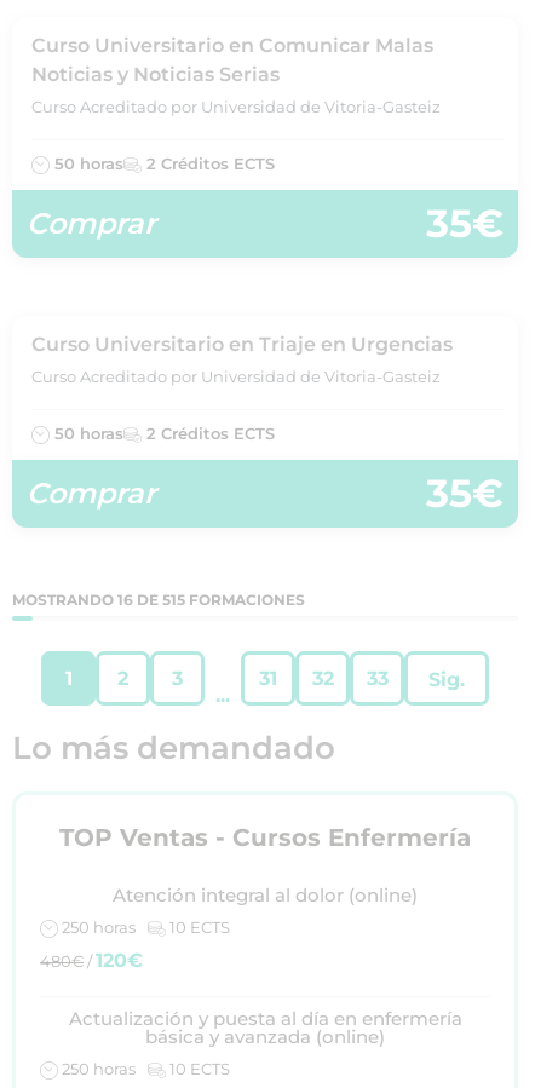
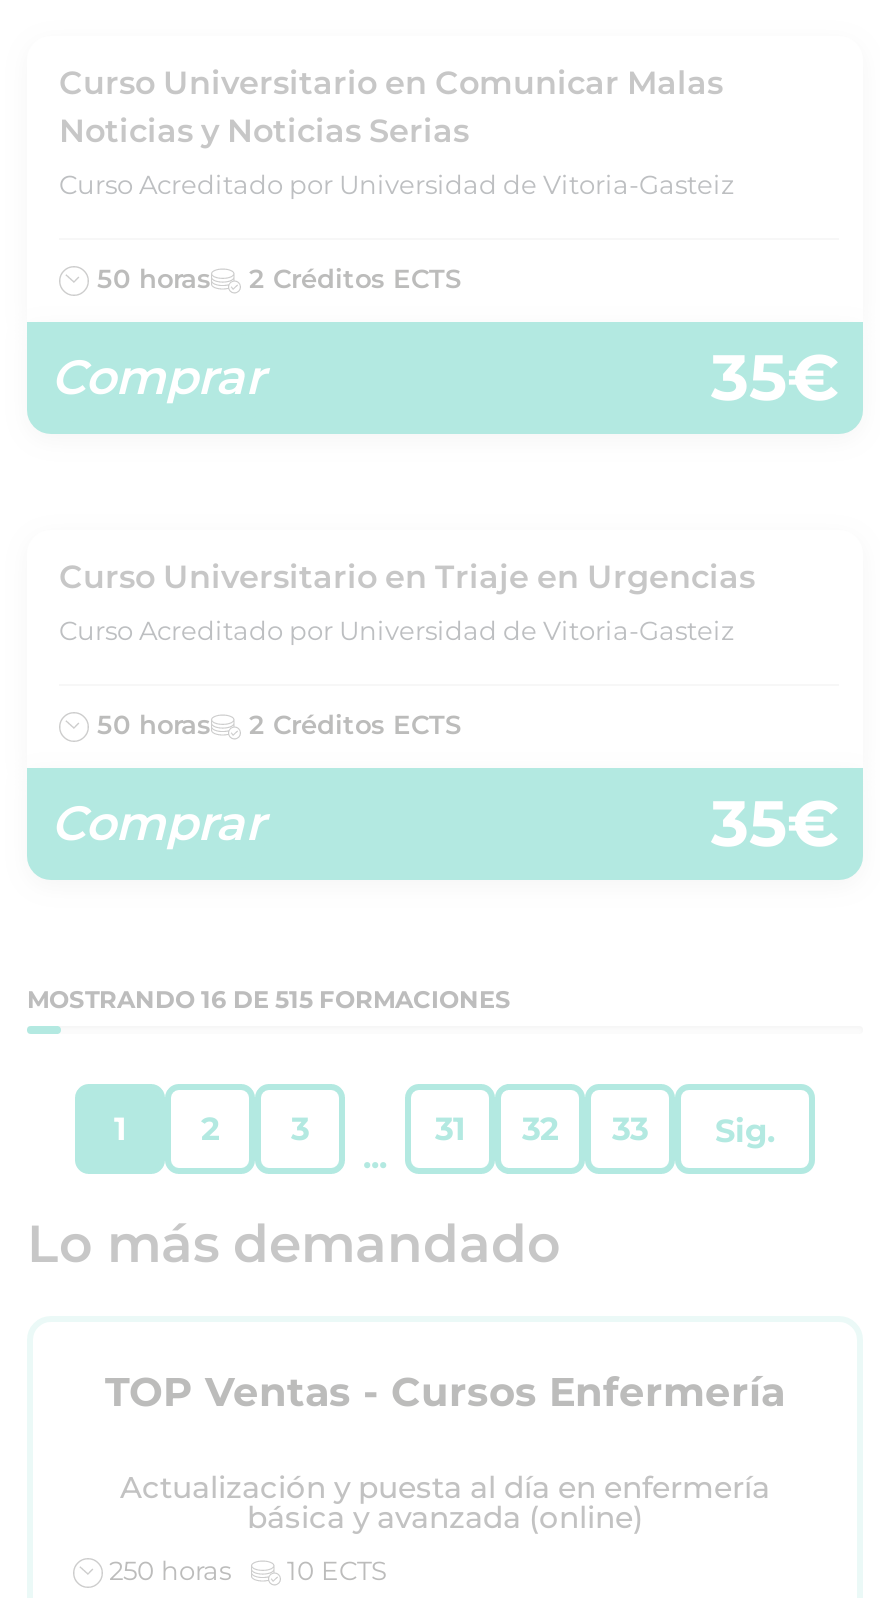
- Atención integral al dolor (online)
- 250 horas
- 10 ECTS
- 480€/120€
